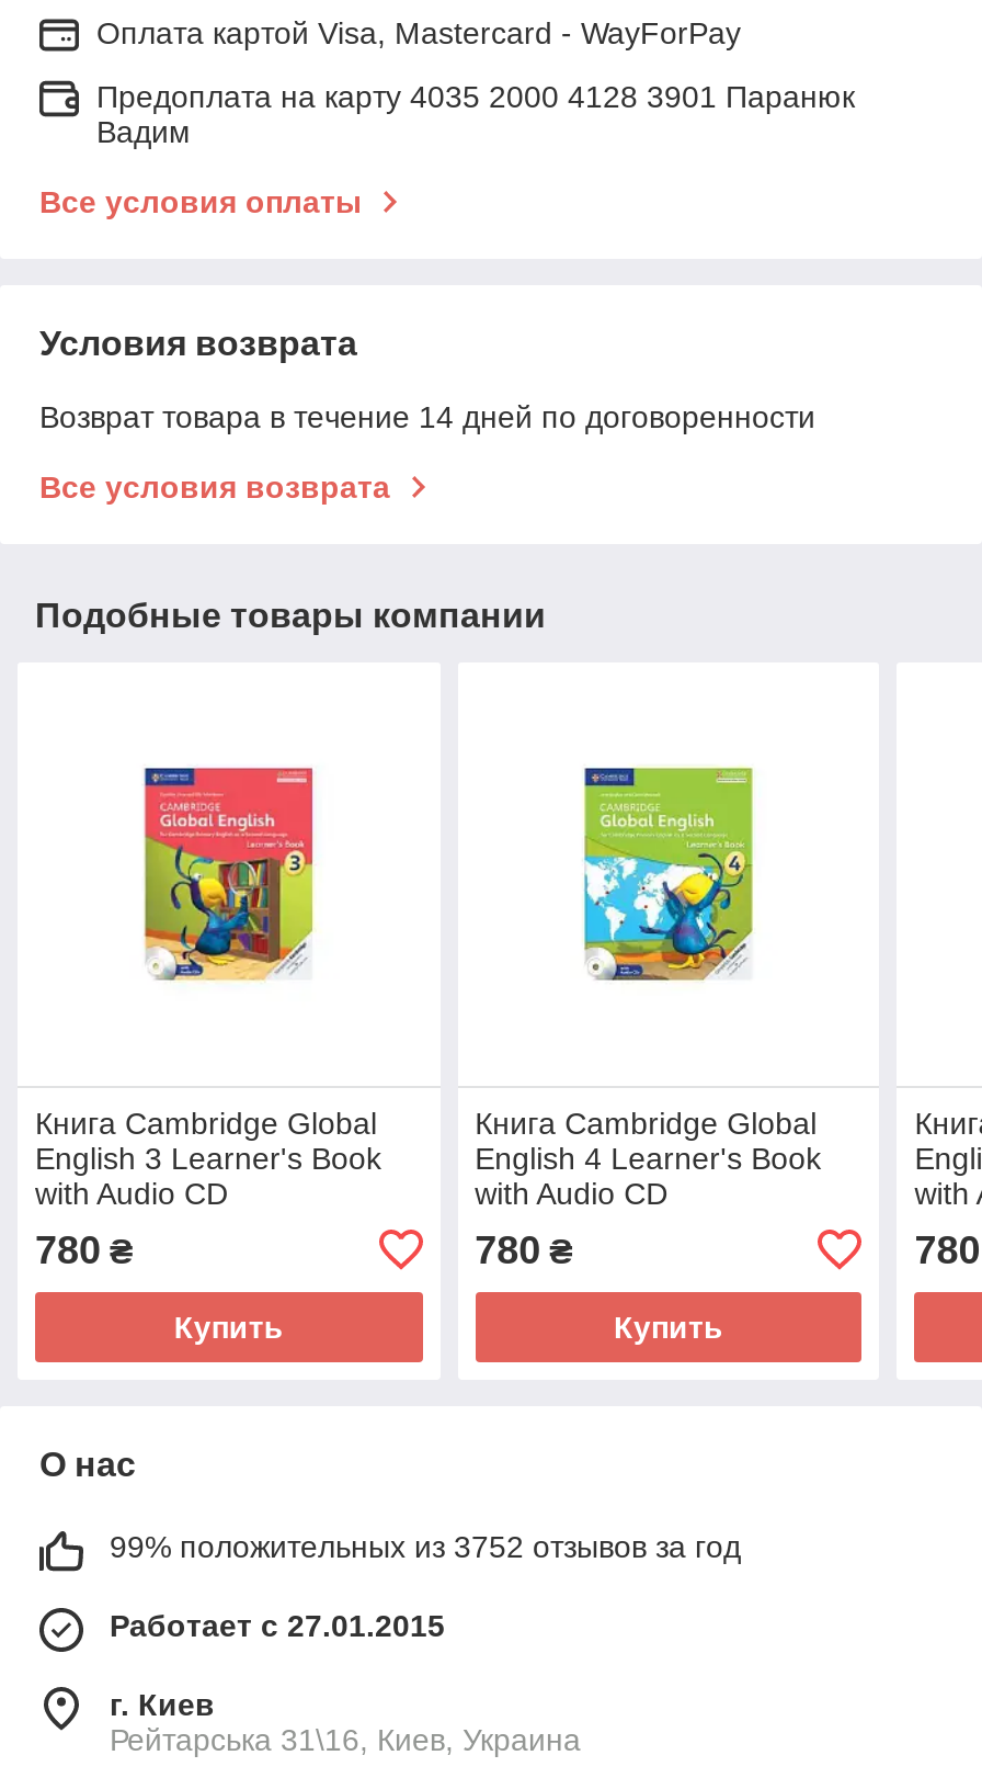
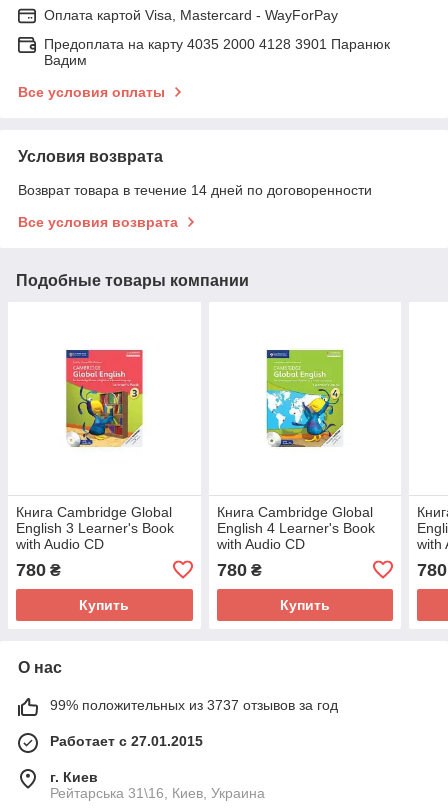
- 99% положительных из 3752 отзывов за год
+ 99% положительных из 3737 отзывов за год
